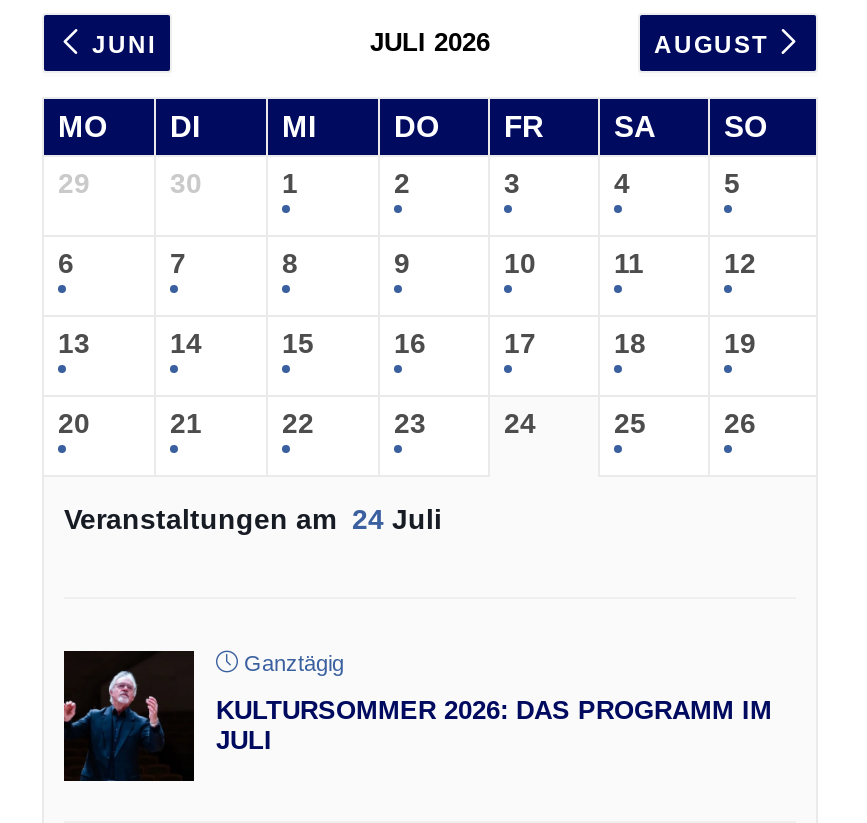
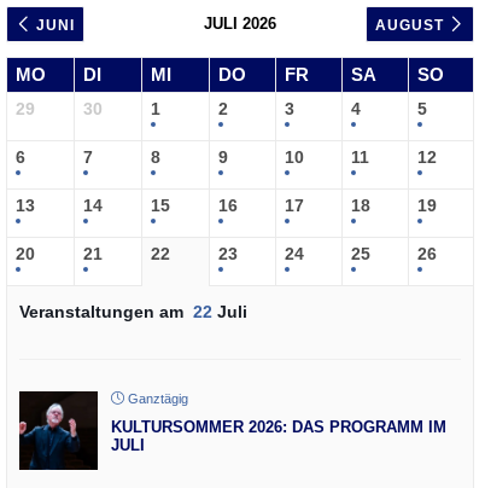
- Veranstaltungen am 24 Juli
+ Veranstaltungen am 22 Juli
